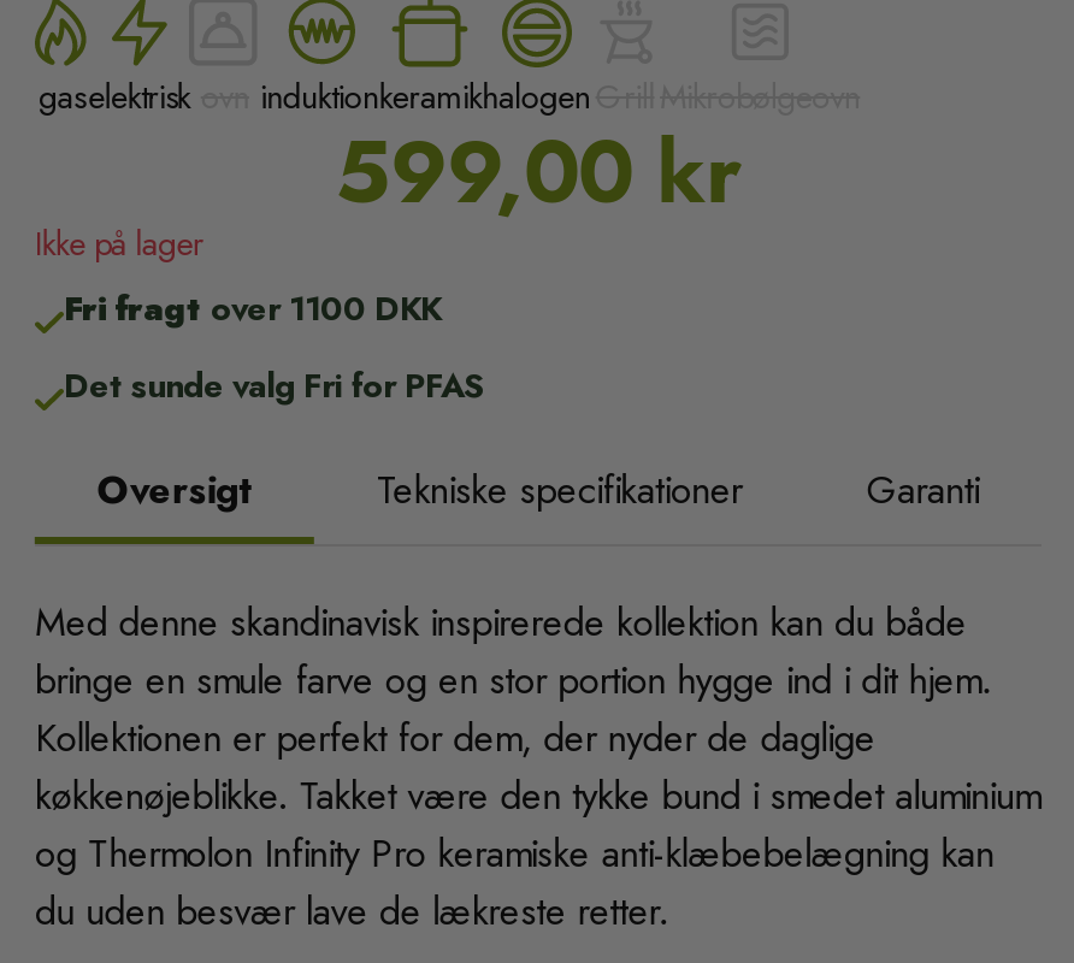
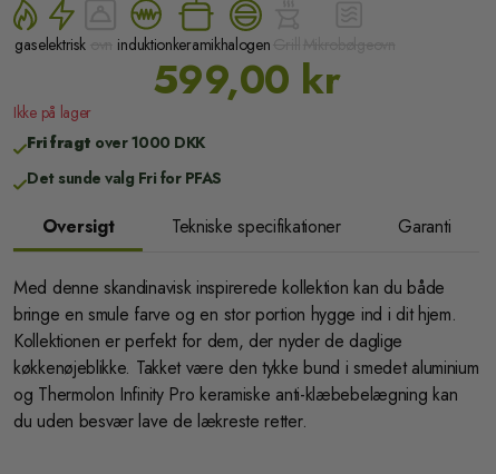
- Fri fragt over 1100 DKK
+ Fri fragt over 1000 DKK
